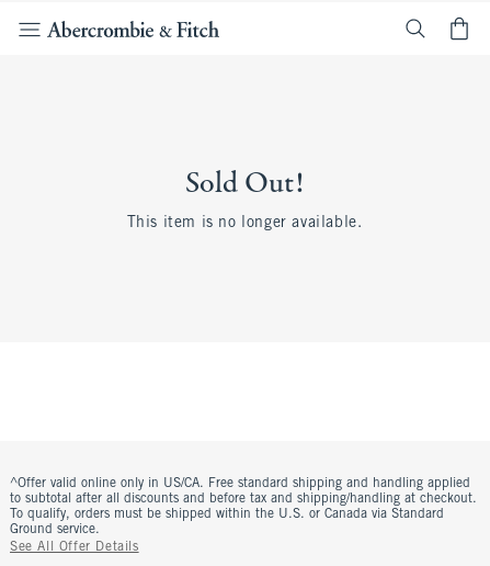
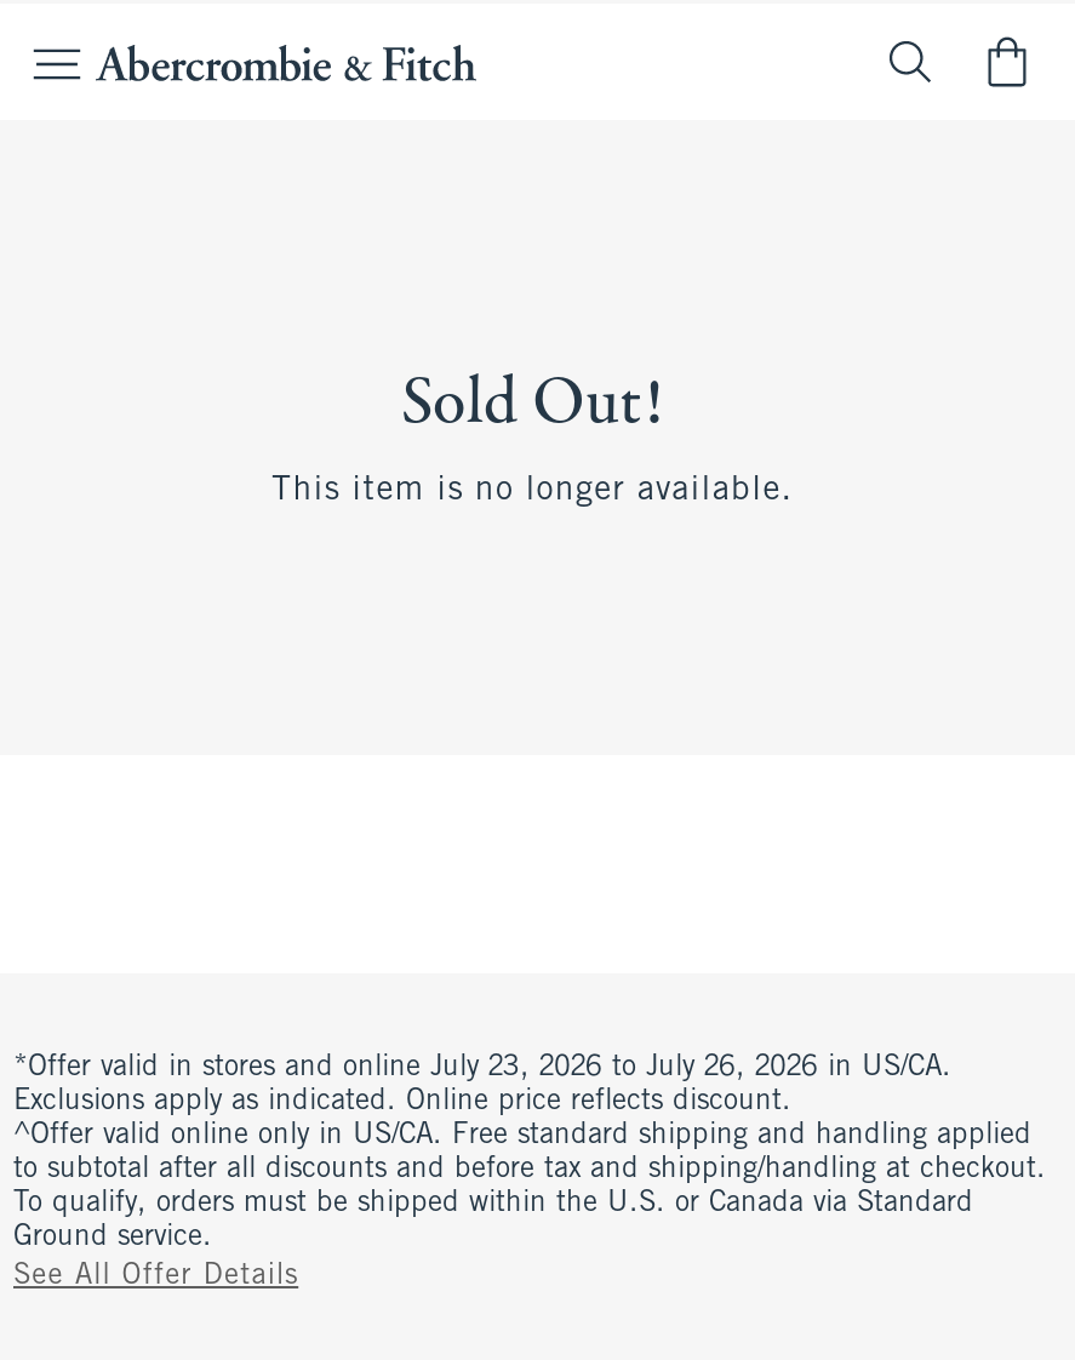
+ *Offer valid in stores and online July 23, 2026 to July 26, 2026 in US/CA.
+ Exclusions apply as indicated. Online price reflects discount.
